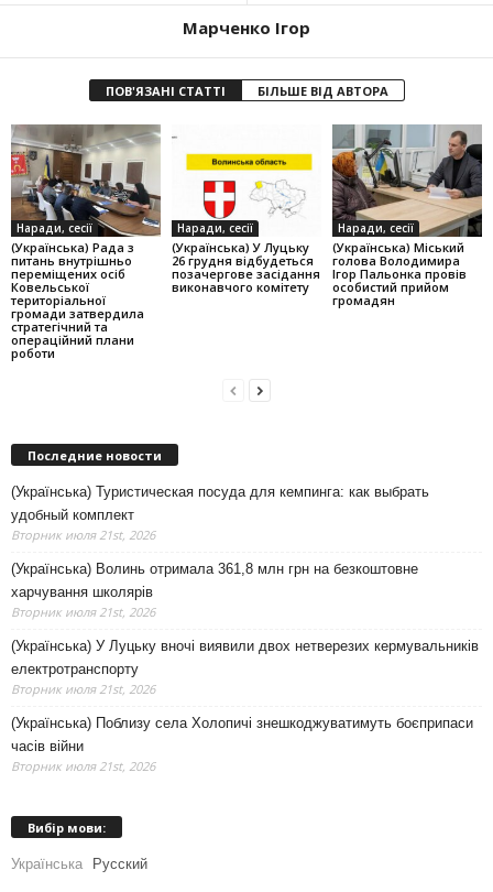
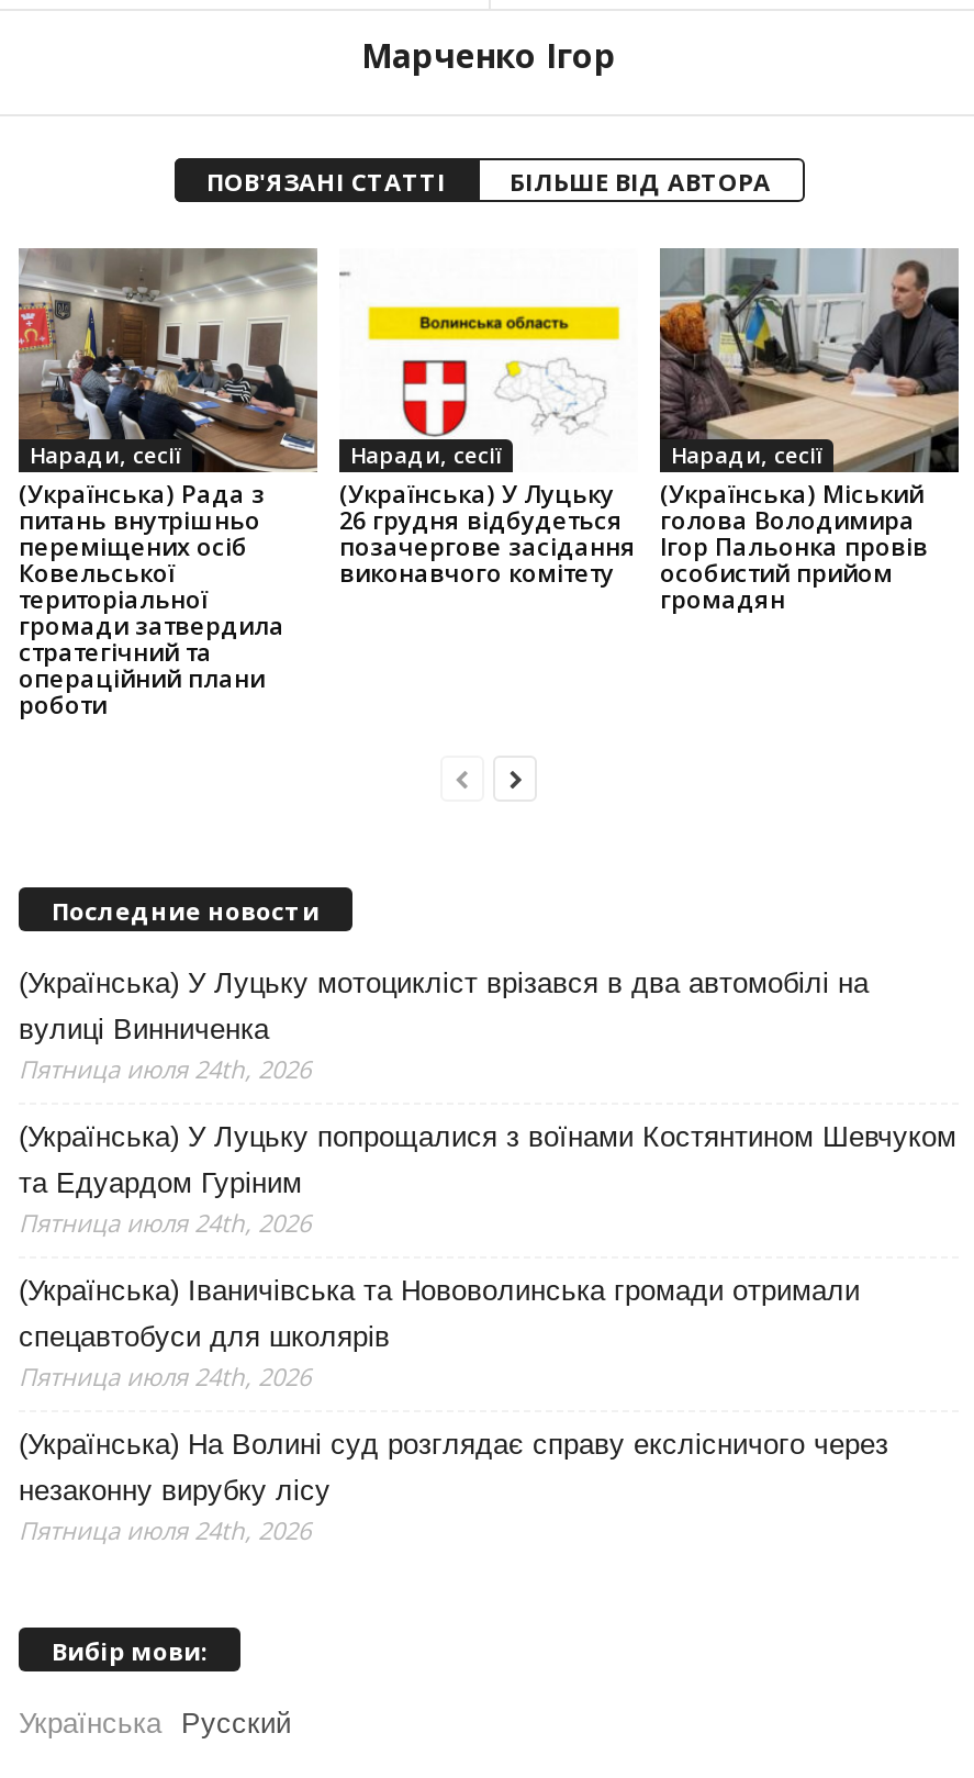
- (Українська) Туристическая посуда для кемпинга: как выбрать
- удобный комплект
- Вторник июля 21st, 2026
+ (Українська) У Луцьку мотоцикліст врізався в два автомобілі на
+ вулиці Винниченка
+ Пятница июля 24th, 2026

- (Українська) Волинь отримала 361,8 млн грн на безкоштовне
- харчування школярів
- Вторник июля 21st, 2026
+ (Українська) У Луцьку попрощалися з воїнами Костянтином Шевчуком
+ та Едуардом Гуріним
+ Пятница июля 24th, 2026

- (Українська) У Луцьку вночі виявили двох нетверезих кермувальників
- електротранспорту
- Вторник июля 21st, 2026
+ (Українська) Іваничівська та Нововолинська громади отримали
+ спецавтобуси для школярів
+ Пятница июля 24th, 2026

- (Українська) Поблизу села Холопичі знешкоджуватимуть боєприпаси
- часів війни
- Вторник июля 21st, 2026
+ (Українська) На Волині суд розглядає справу екслісничого через
+ незаконну вирубку лісу
+ Пятница июля 24th, 2026
